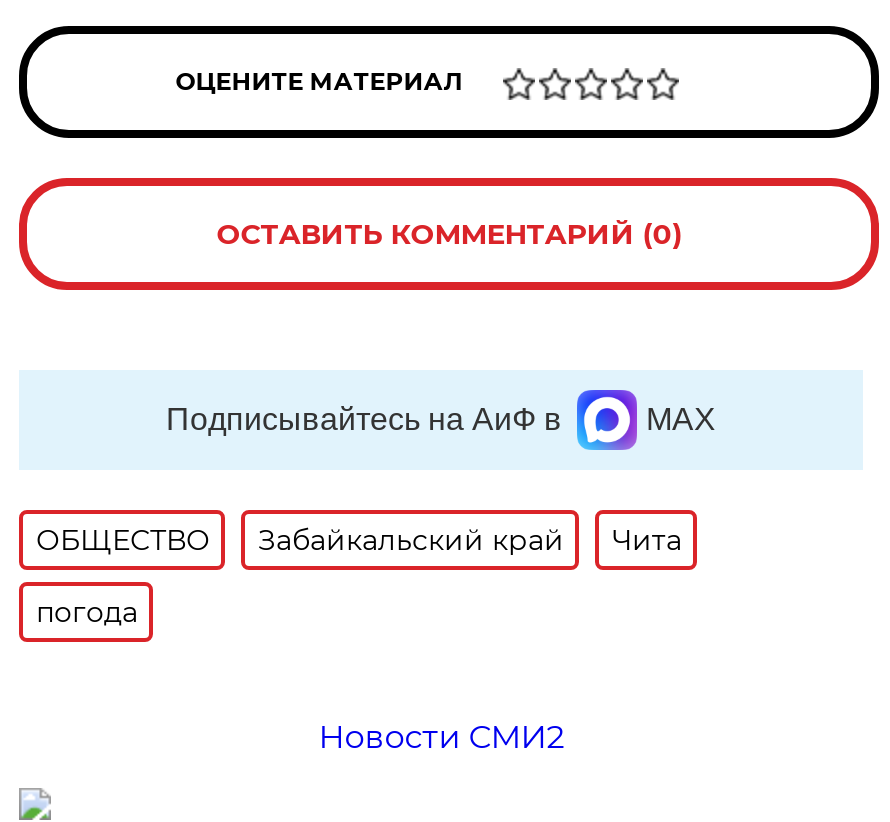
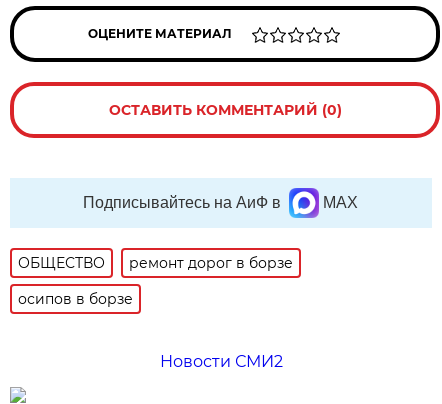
- Забайкальский край
- Чита
+ ремонт дорог в борзе

- погода
+ осипов в борзе
